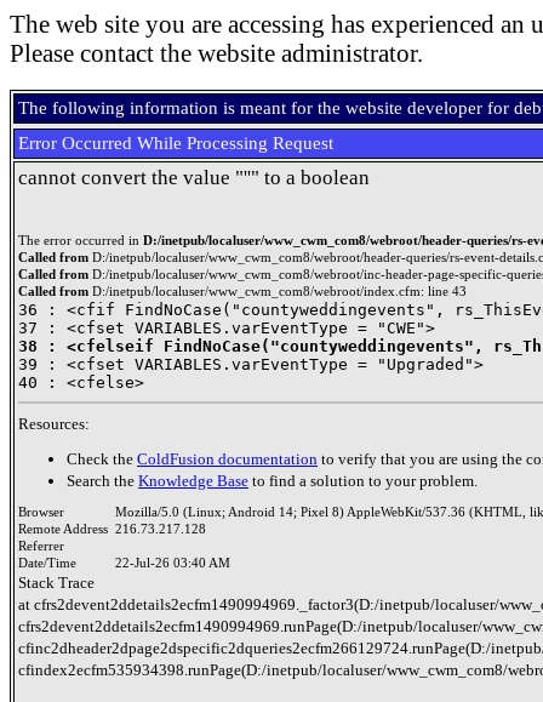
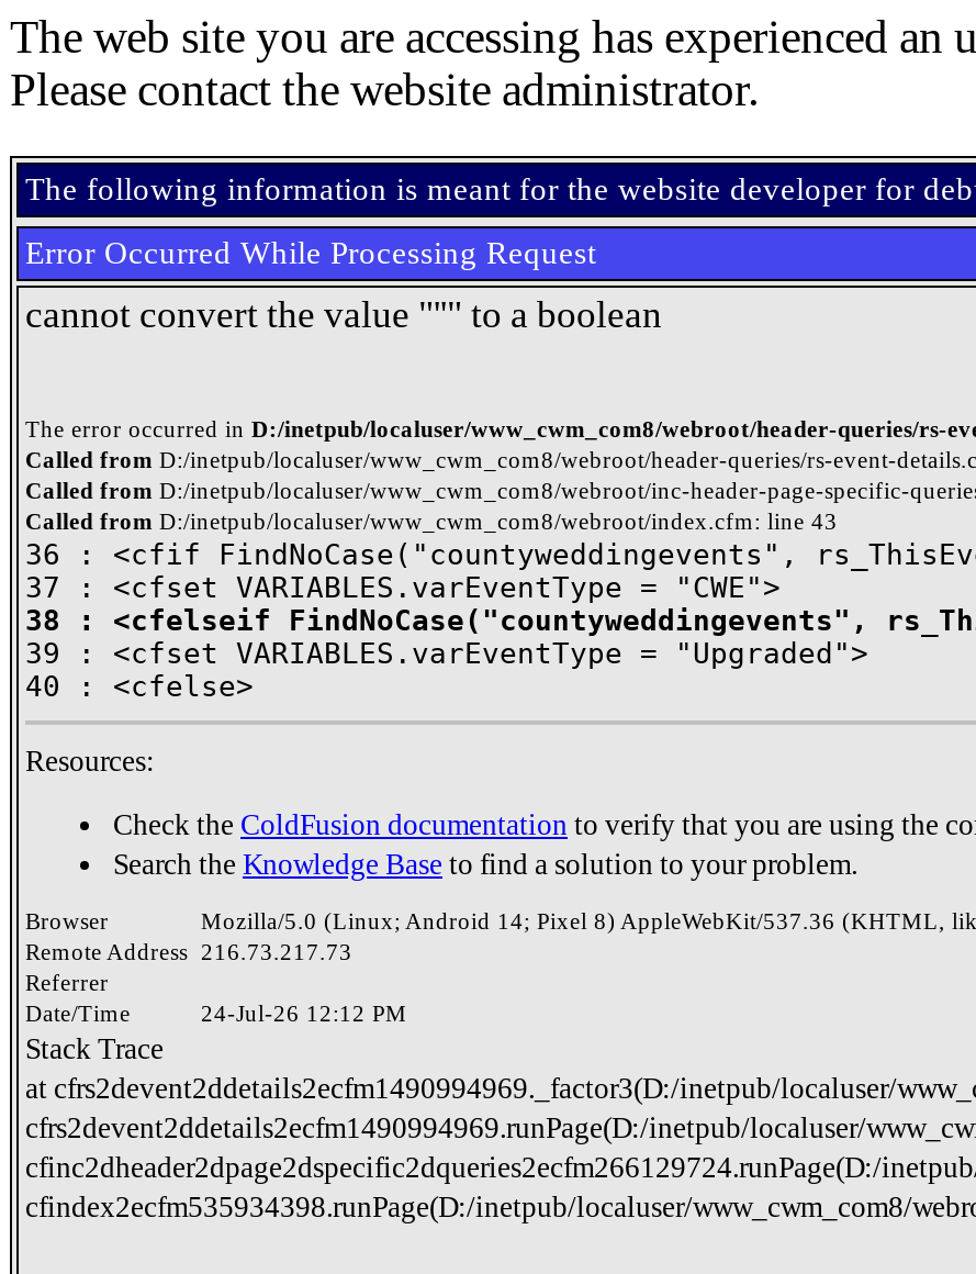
- Remote Address 216.73.217.128
+ Remote Address 216.73.217.73

- 22-Jul-26 03:40 AM
+ 24-Jul-26 12:12 PM
